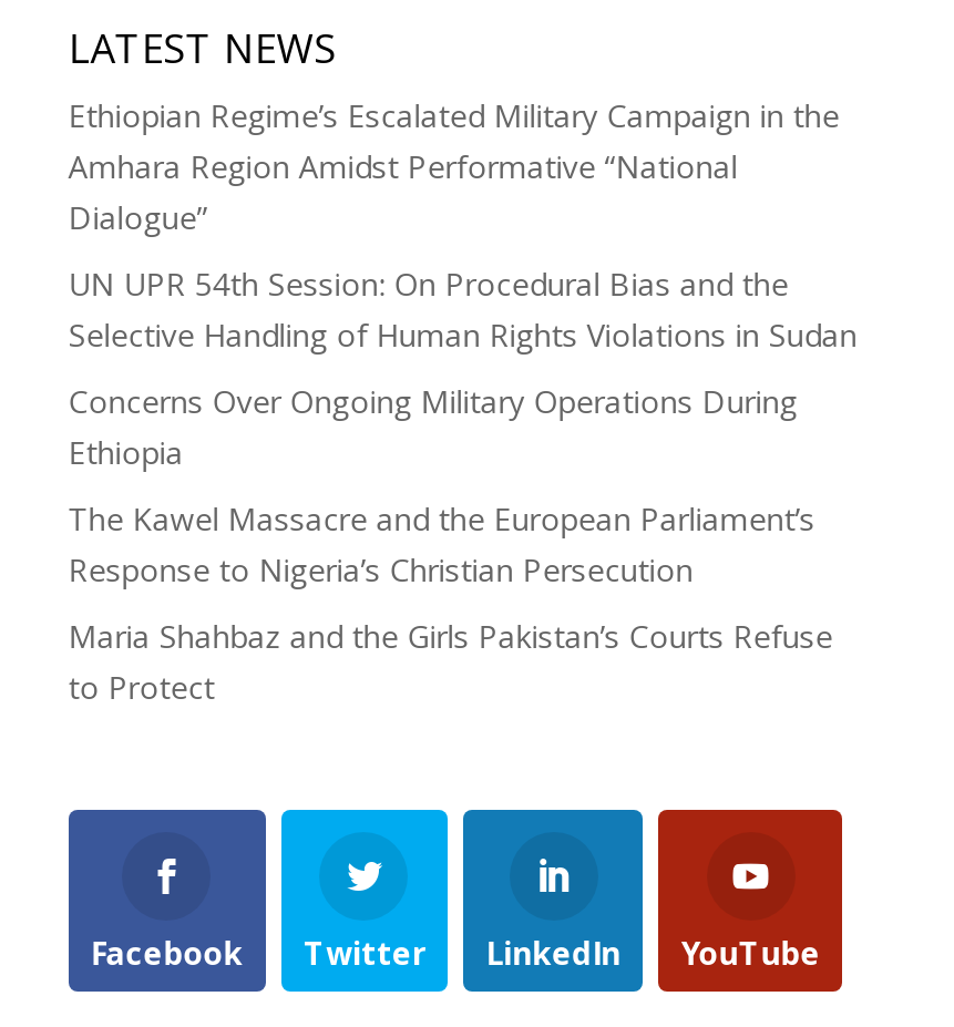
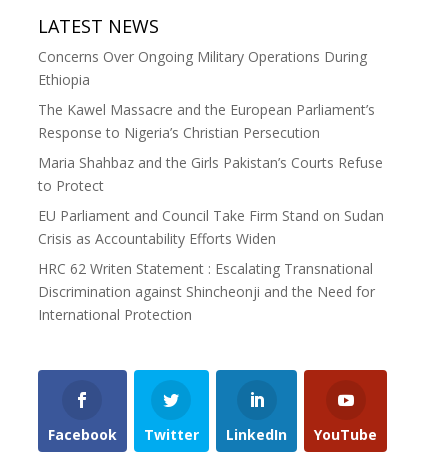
- Ethiopian Regime’s Escalated Military Campaign in the
- Amhara Region Amidst Performative “National
- Dialogue”
- UN UPR 54th Session: On Procedural Bias and the
- Selective Handling of Human Rights Violations in Sudan

moved up: Concerns Over Ongoing Military Operations During | Ethiopia | The Kawel Massacre and the European Parliament’s | Response to Nigeria’s Christian Persecution | Maria Shahbaz and the Girls Pakistan’s Courts Refuse | to Protect

+ EU Parliament and Council Take Firm Stand on Sudan
+ Crisis as Accountability Efforts Widen
+ HRC 62 Writen Statement : Escalating Transnational
+ Discrimination against Shincheonji and the Need for
+ International Protection
